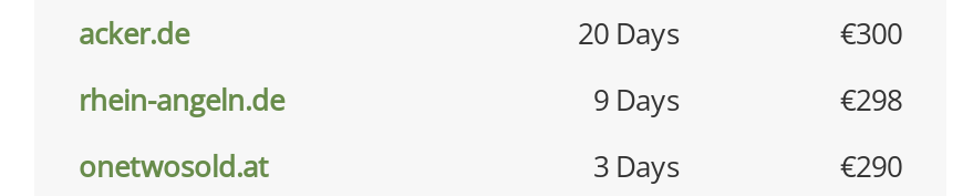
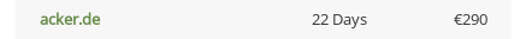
- 20 Days
- €300
- rhein-angeln.de
- 9 Days
- €298
- onetwosold.at
- 3 Days
+ 22 Days
